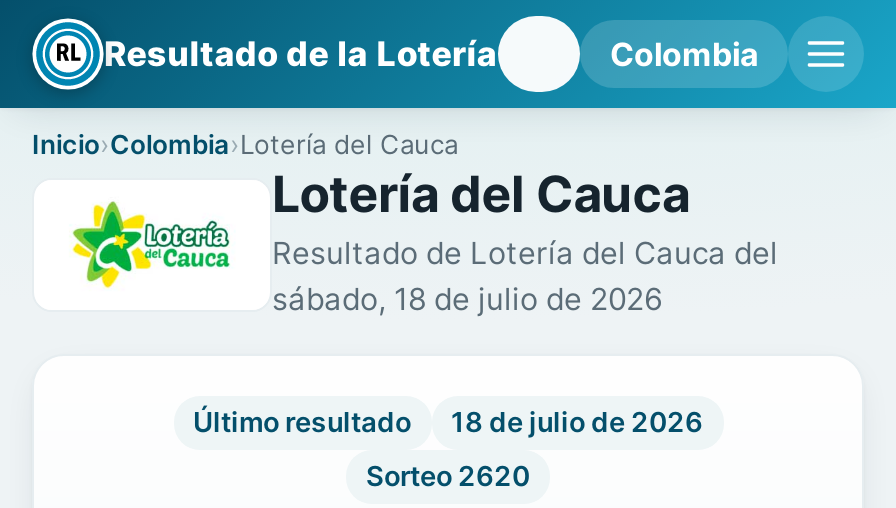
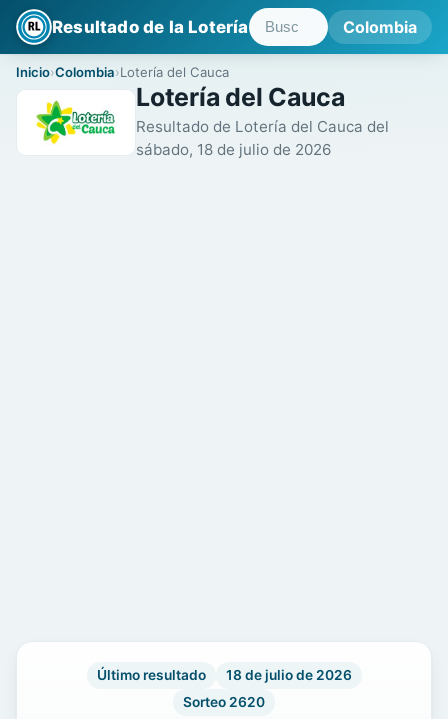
- [image]
+ [image]
